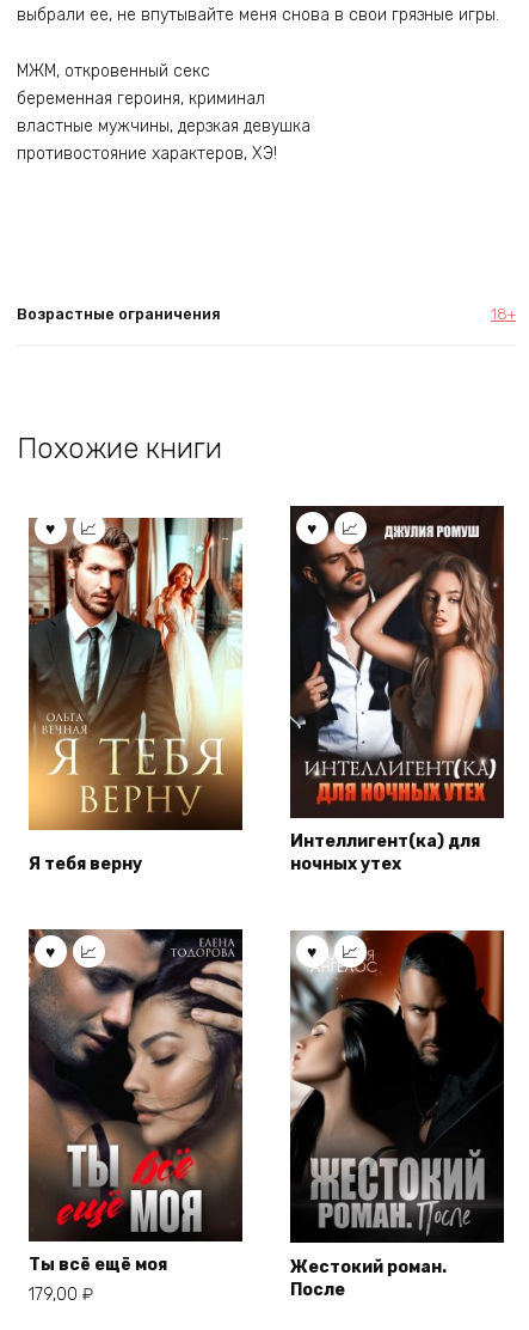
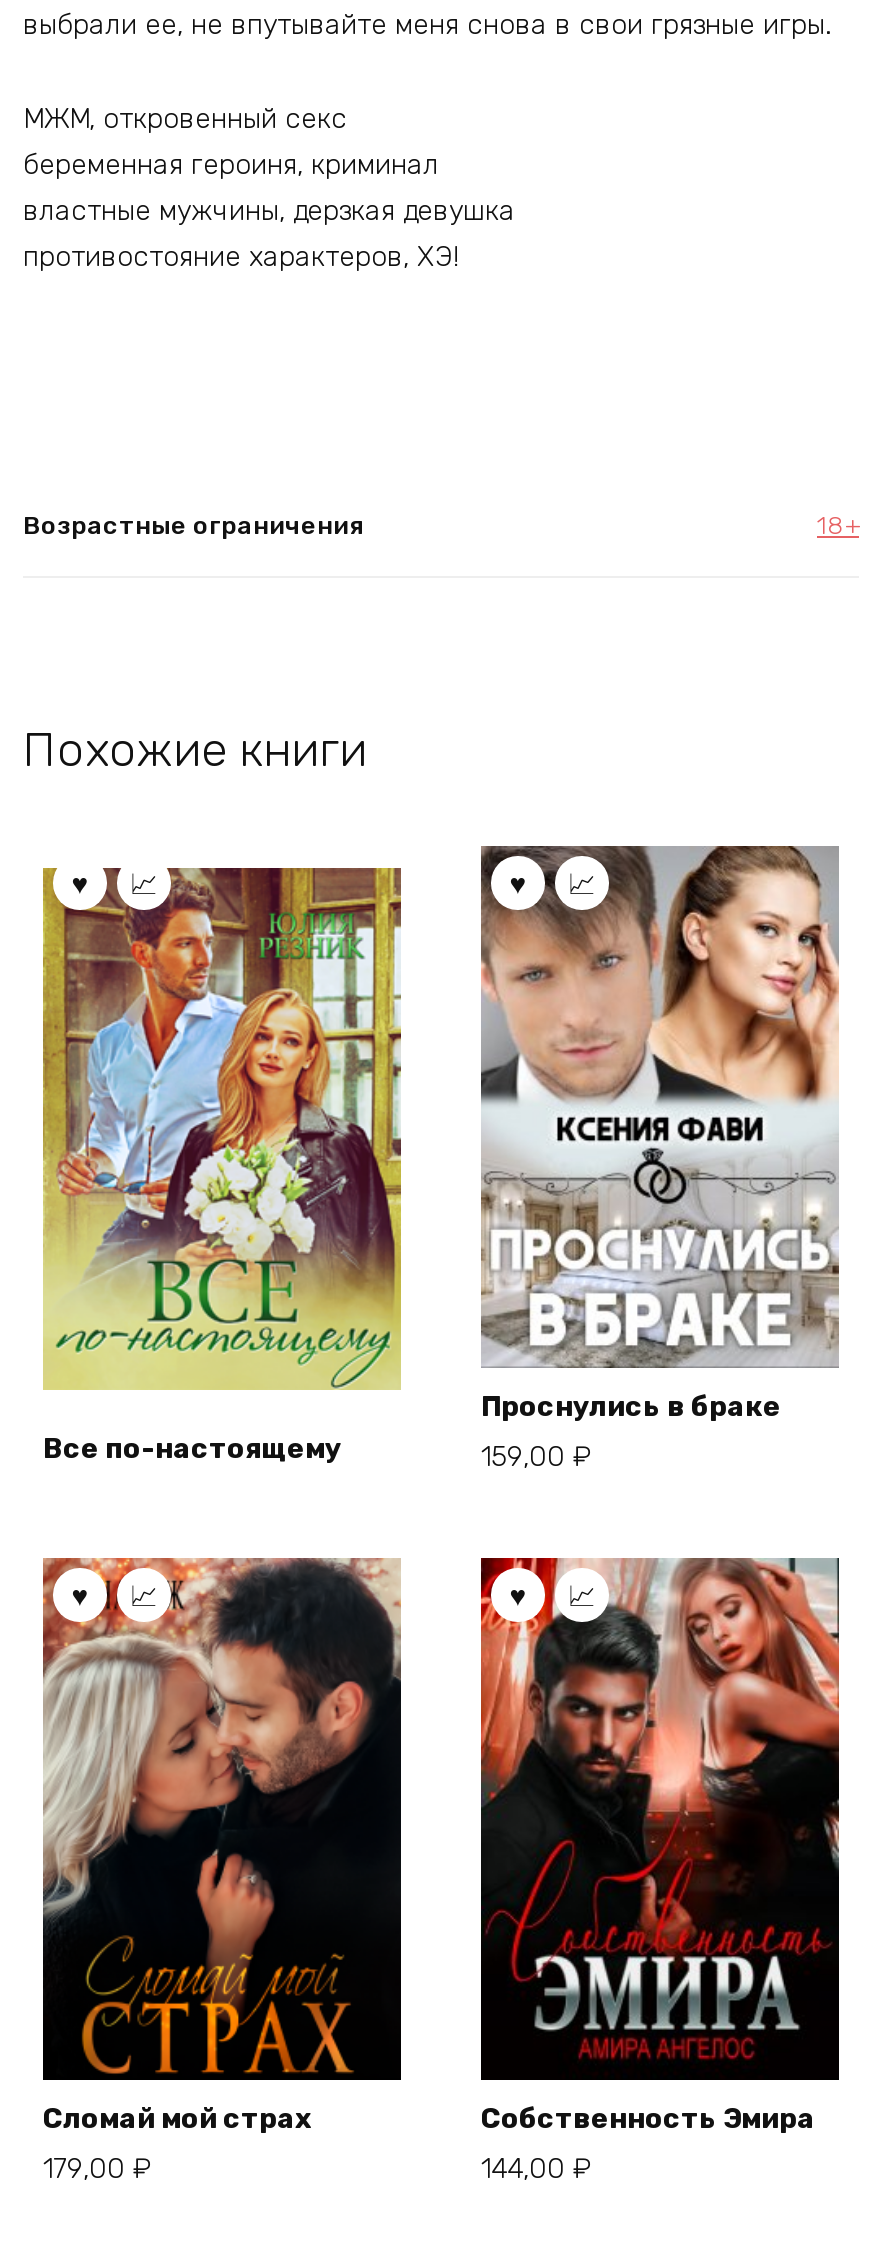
- [image]
- Интеллигент(ка) для
- ночных утех
+ [image]
+ Проснулись в браке
+ 159,00 ₽

- [image]
- Я тебя верну
+ [image]
+ Все по-настоящему

- [image]
- Ты всё ещё моя
+ [image]
+ Сломай мой страх

- [image]
- Жестокий роман.
- После
+ [image]
+ Собственность Эмира
+ 144,00 ₽
